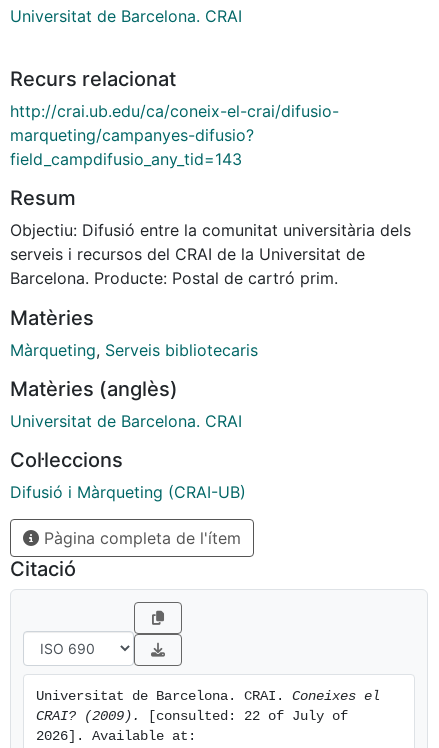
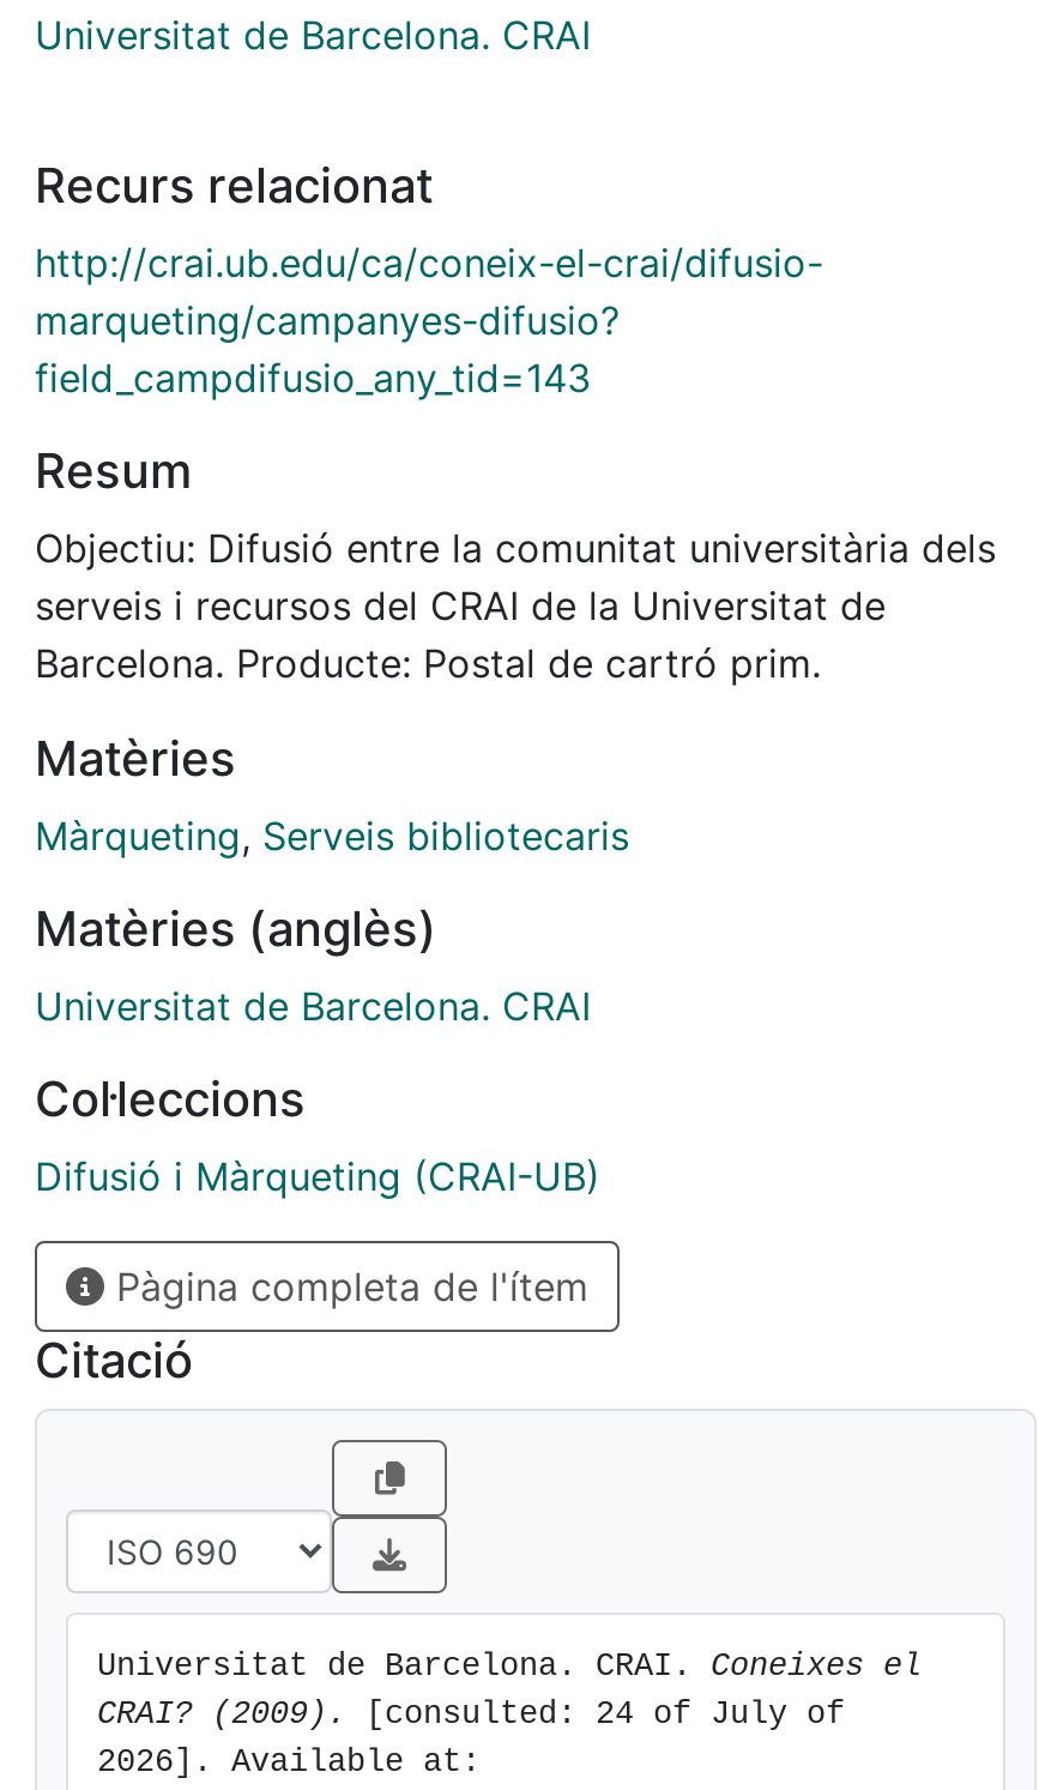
- CRAI? (2009). [consulted: 22 of July of
+ CRAI? (2009). [consulted: 24 of July of
